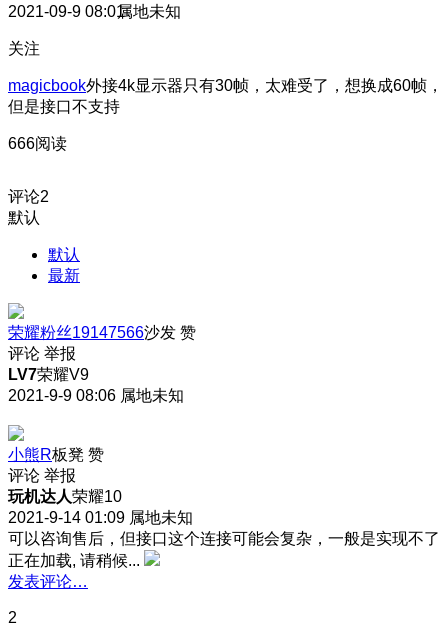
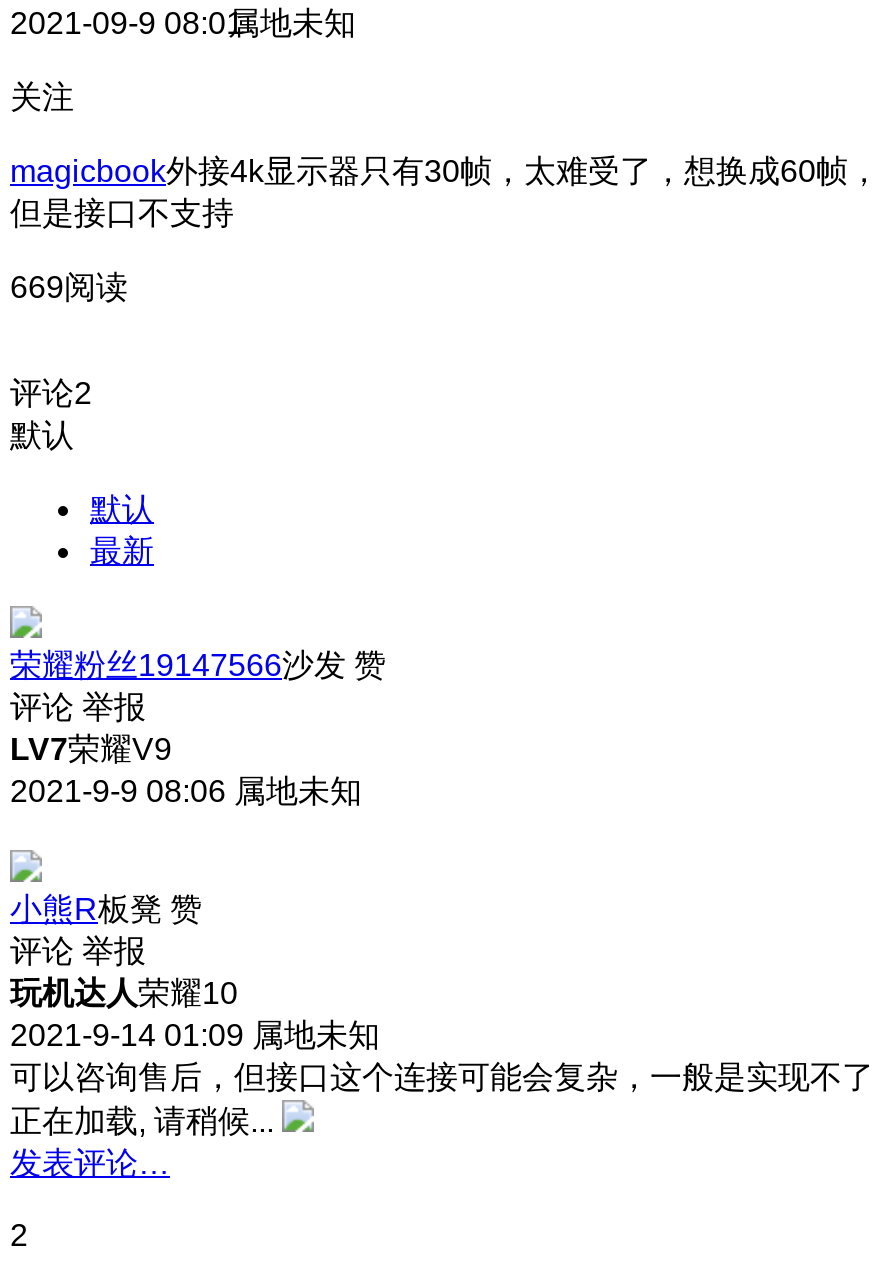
- 666阅读
+ 669阅读
